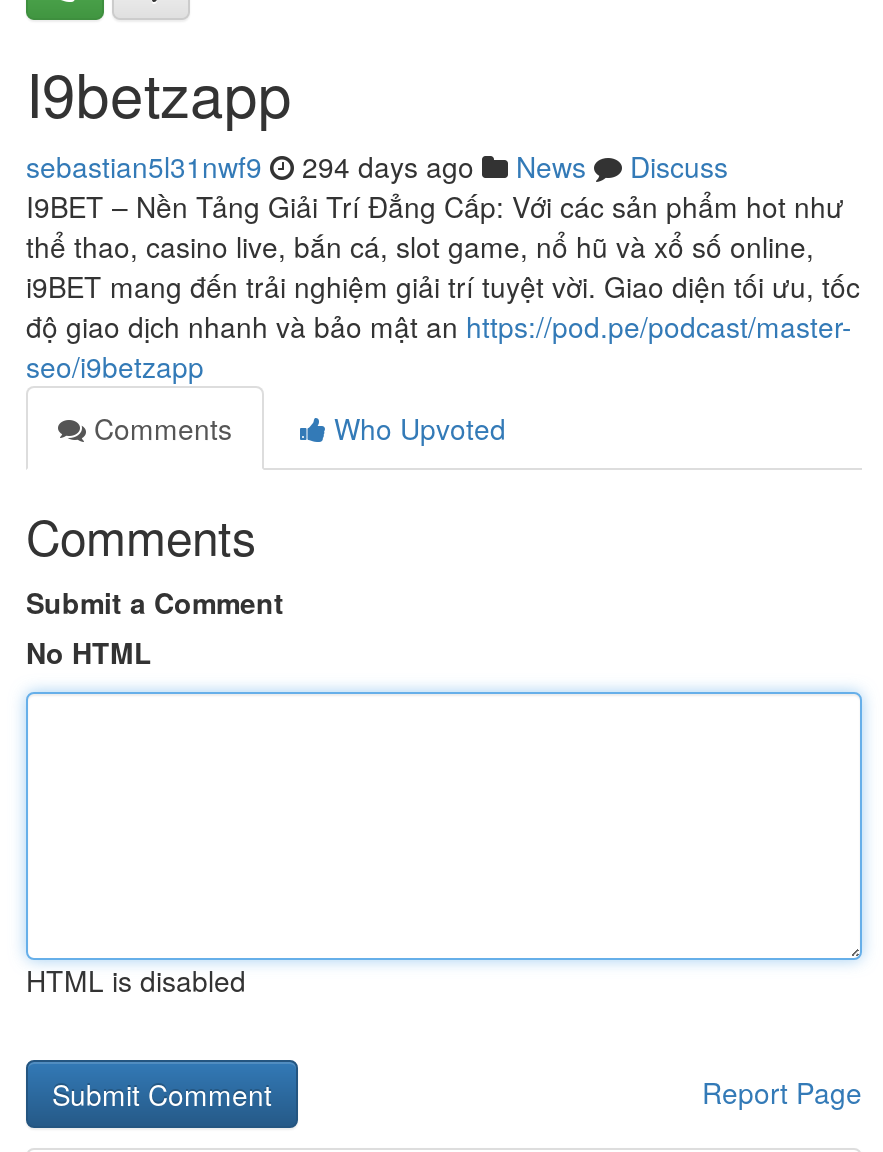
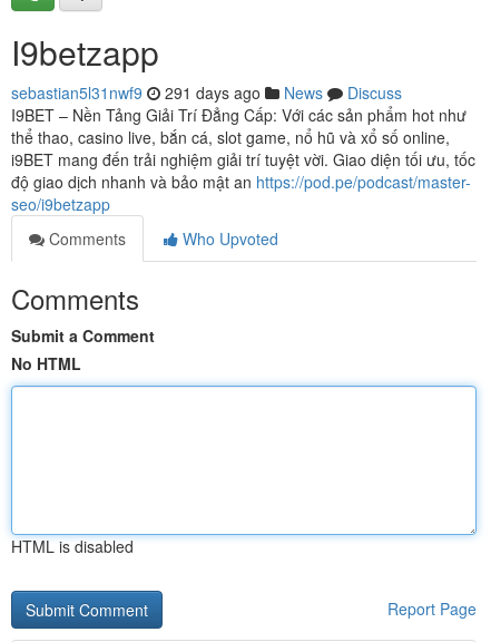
- sebastian5l31nwf9 294 days ago News Discuss
+ sebastian5l31nwf9 291 days ago News Discuss
